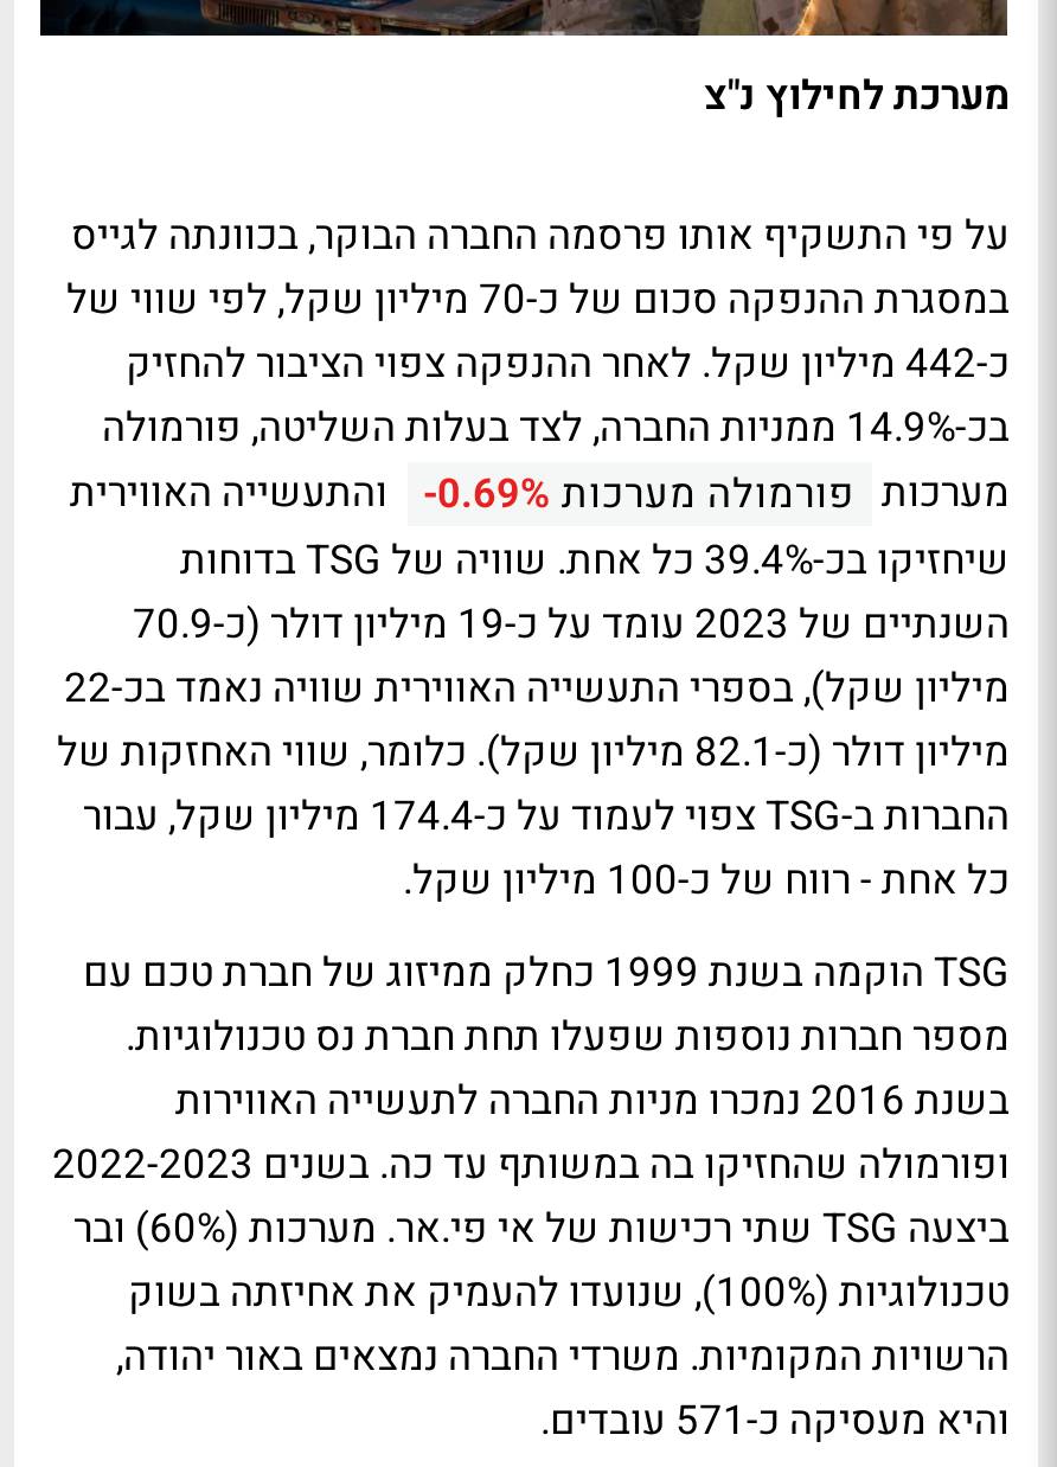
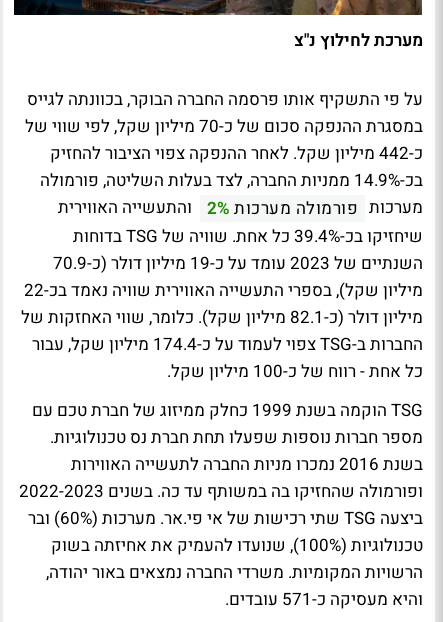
- מערכות פורמולה מערכות -0.69% והתעשייה האווירית
+ מערכות פורמולה מערכות 2% והתעשייה האווירית
